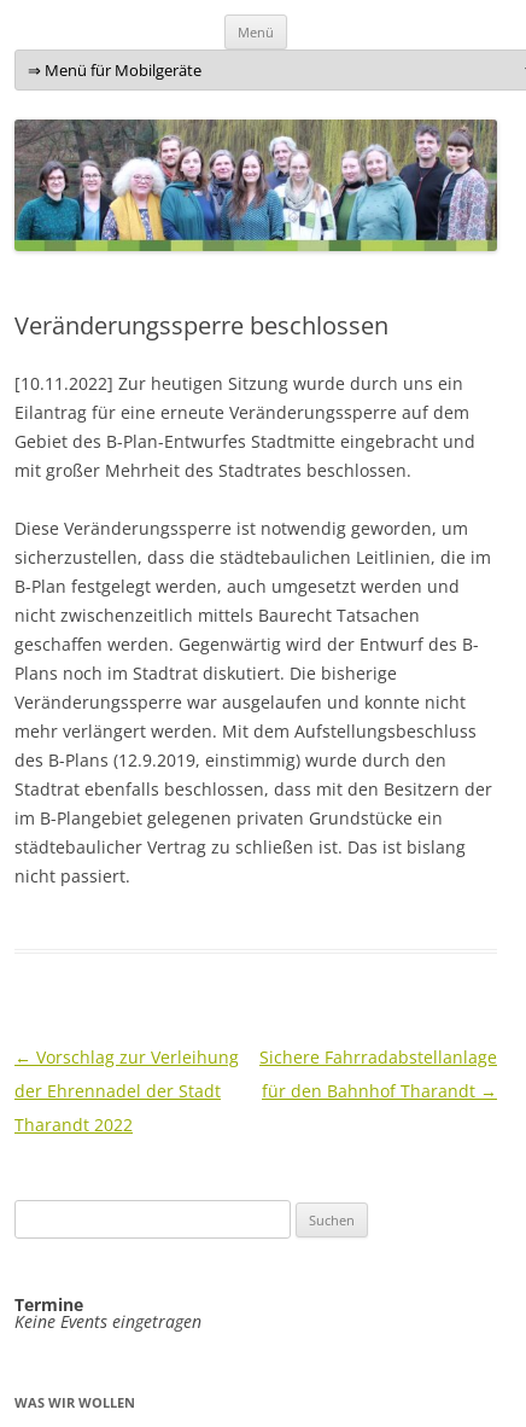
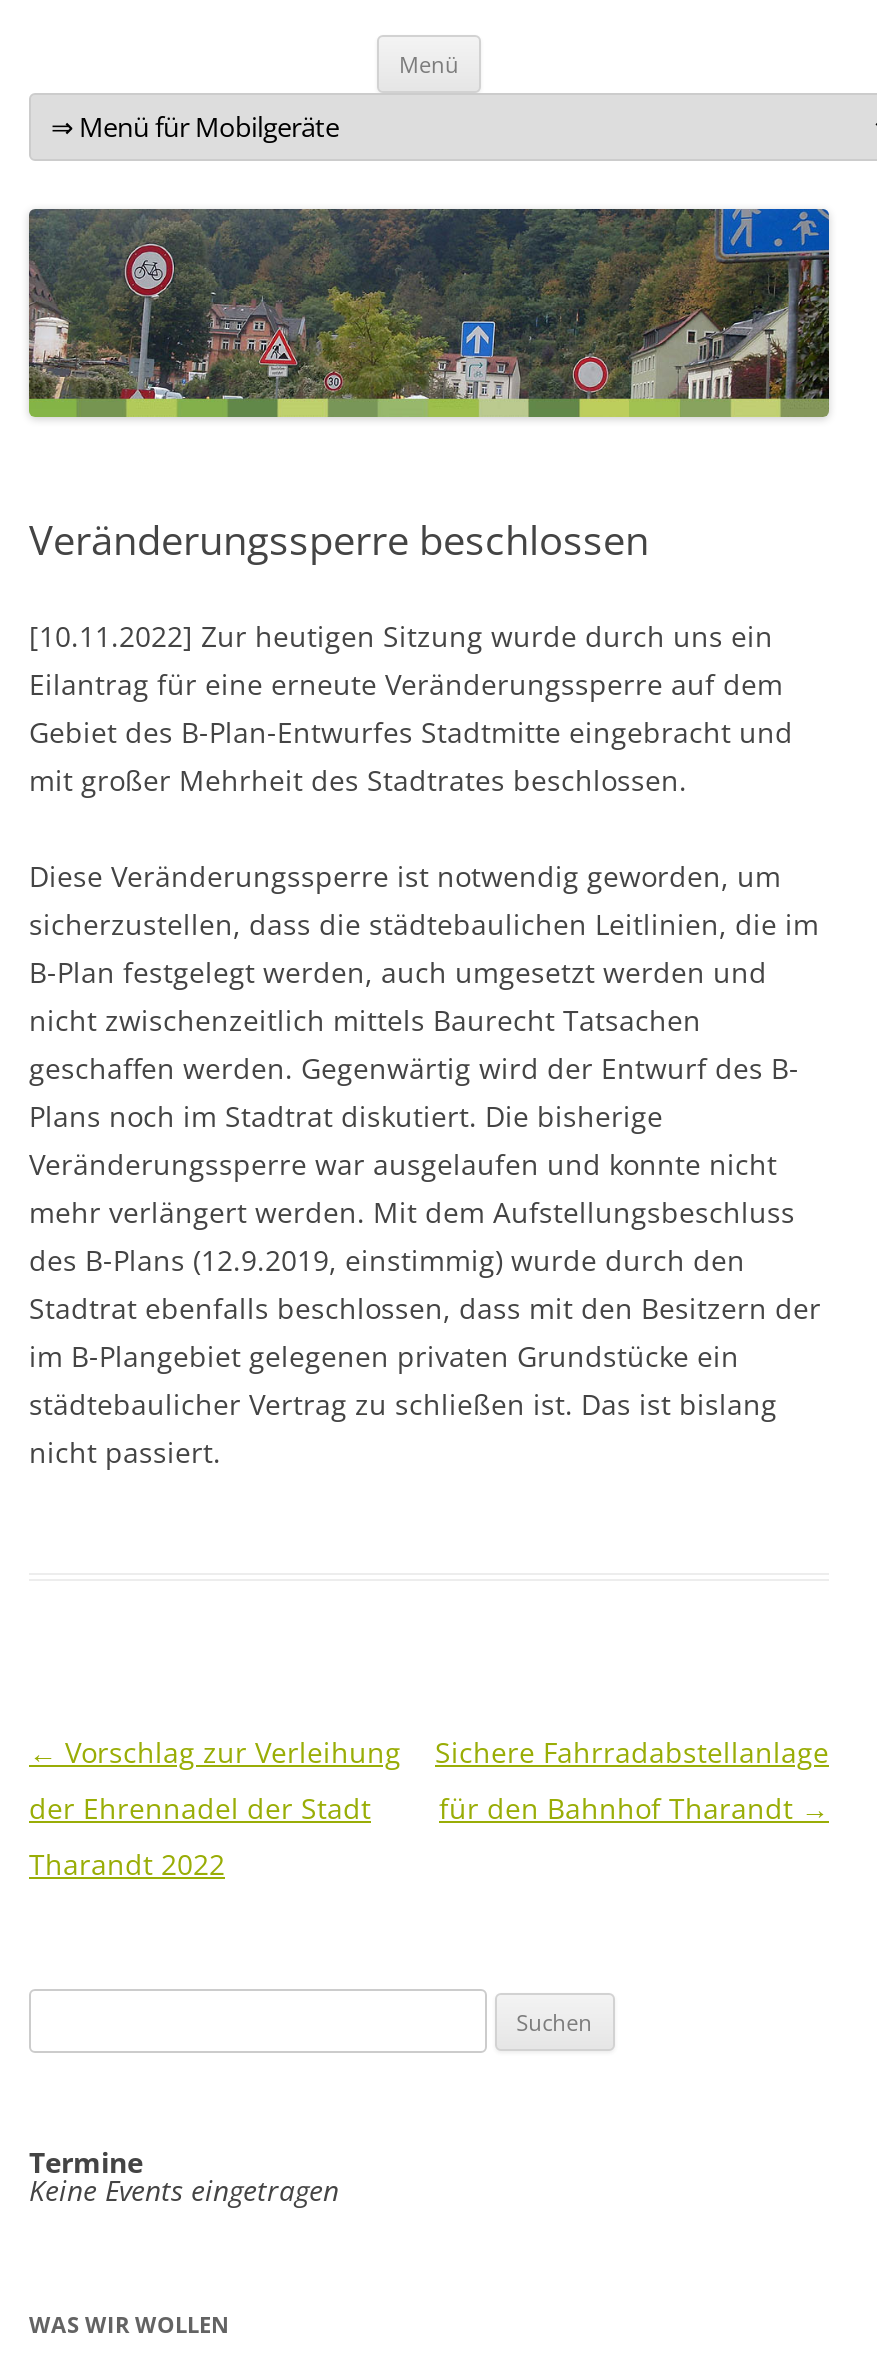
- [image]
+ [image]
